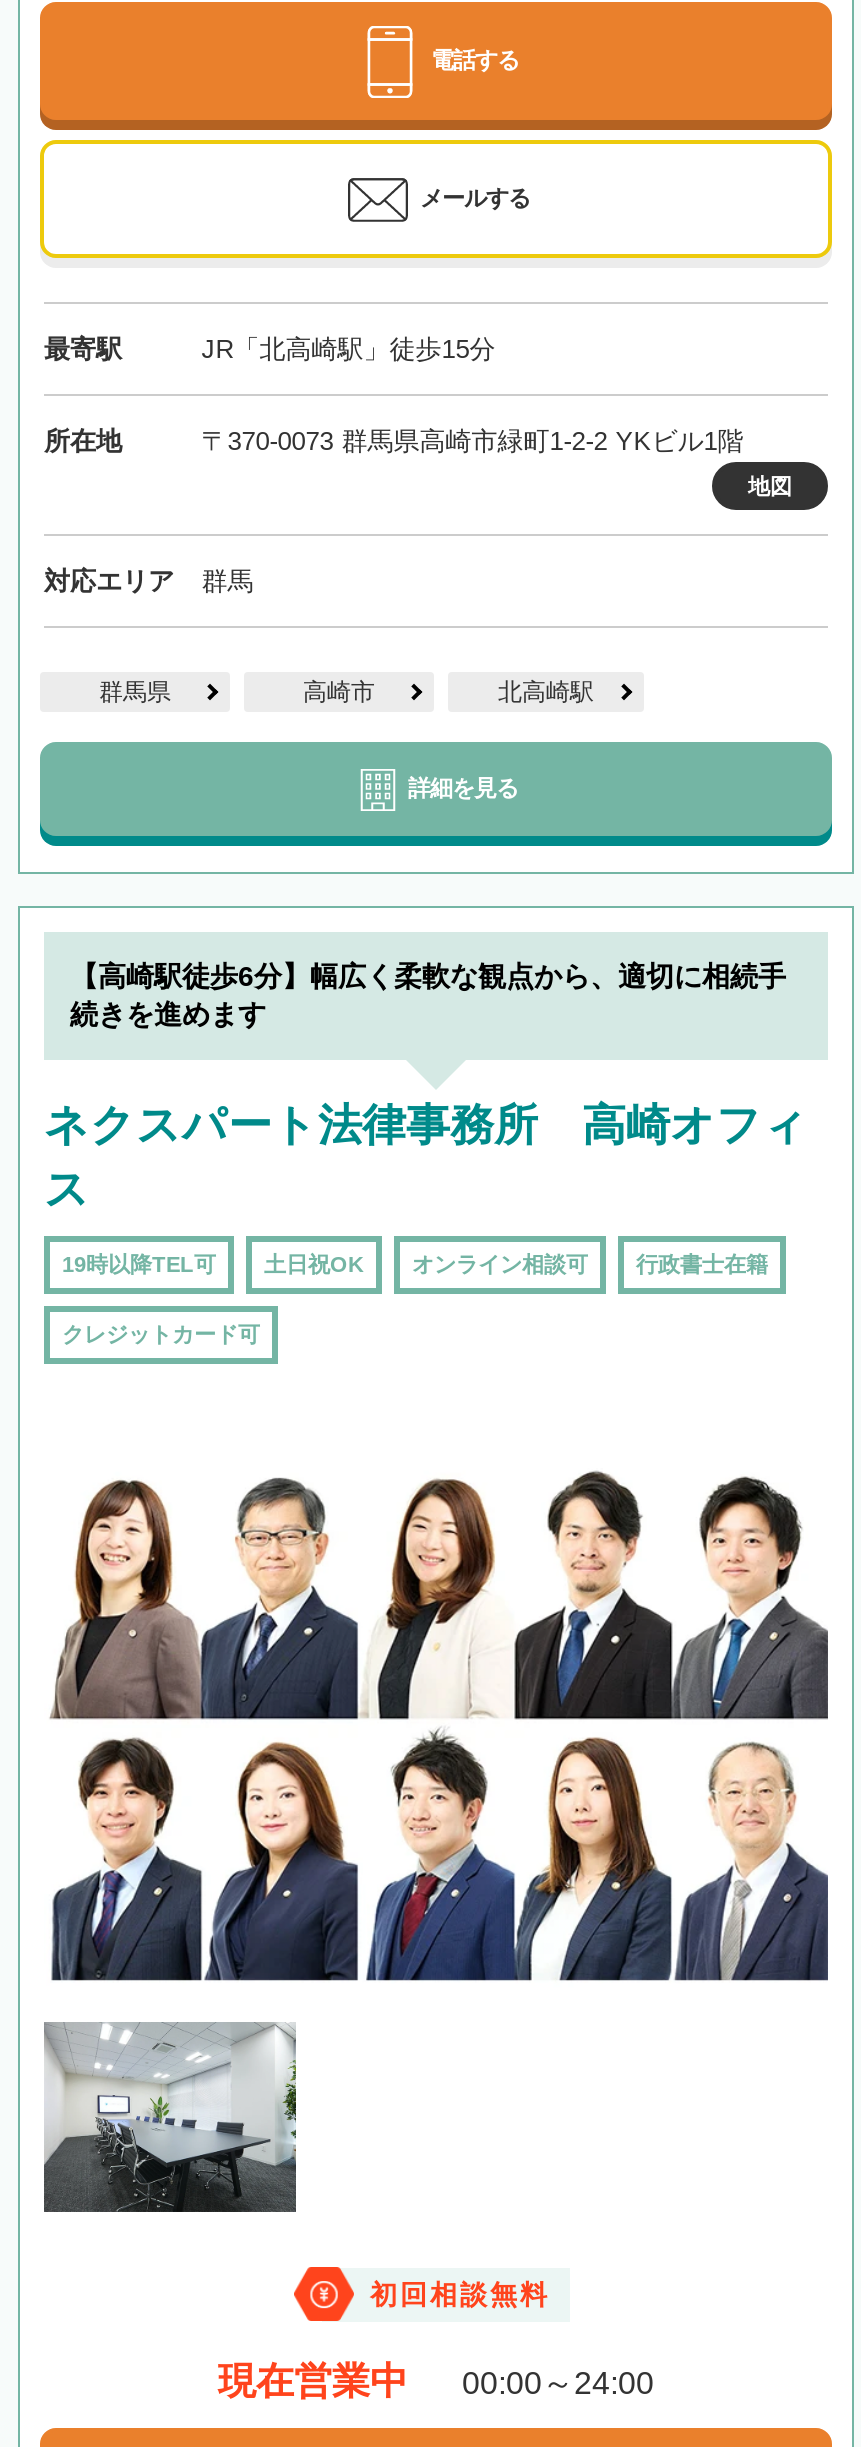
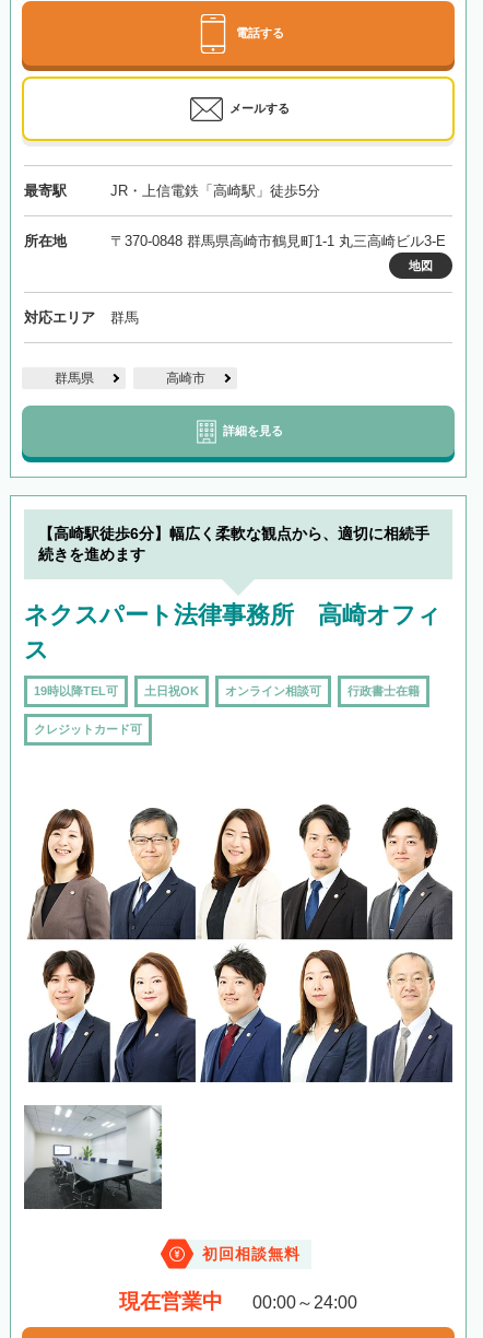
- JR「北高崎駅」徒歩15分
+ JR・上信電鉄「高崎駅」徒歩5分

- 〒370-0073 群馬県高崎市緑町1-2-2 YKビル1階
+ 〒370-0848 群馬県高崎市鶴見町1-1 丸三高崎ビル3-E

- 北高崎駅
